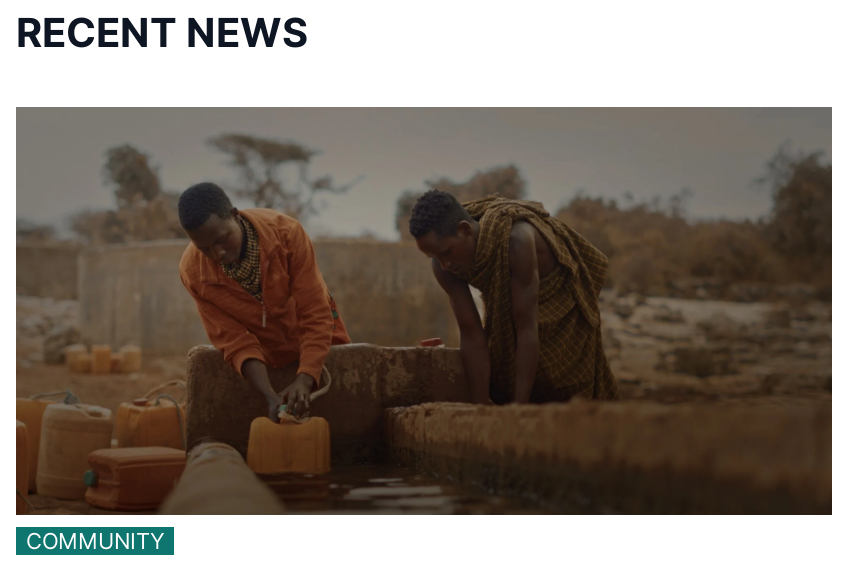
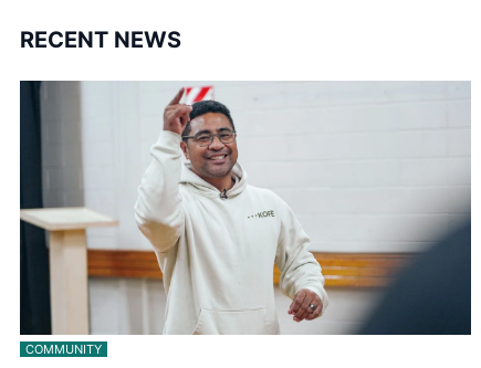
- [image]
+ [image]
